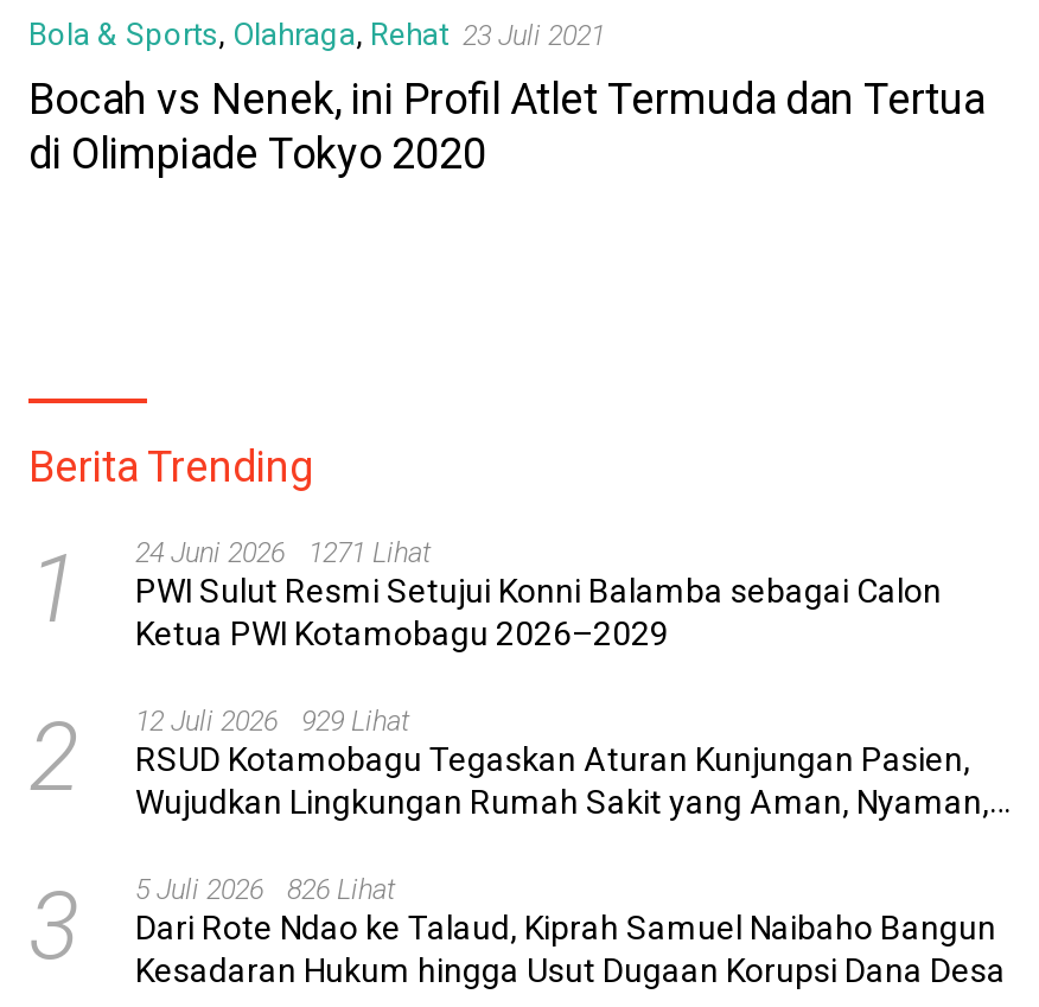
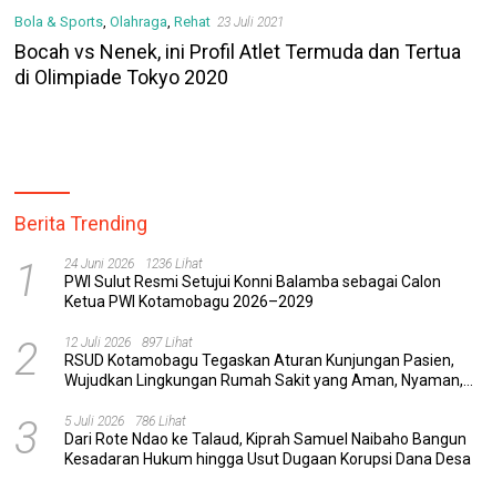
- 1 24 Juni 2026 PWI Sulut Resmi Setujui Konni Balamba sebagai Calon Ketua PWI Kotamobagu 2026–2029 1271 Lihat
+ 1 24 Juni 2026 PWI Sulut Resmi Setujui Konni Balamba sebagai Calon Ketua PWI Kotamobagu 2026–2029 1236 Lihat

- 2 12 Juli 2026 RSUD Kotamobagu Tegaskan Aturan Kunjungan Pasien, Wujudkan Lingkungan Rumah Sakit yang Aman, Nyaman, 929 Lihat
+ 2 12 Juli 2026 RSUD Kotamobagu Tegaskan Aturan Kunjungan Pasien, Wujudkan Lingkungan Rumah Sakit yang Aman, Nyaman, 897 Lihat

- 3 5 Juli 2026 Dari Rote Ndao ke Talaud, Kiprah Samuel Naibaho Bangun Kesadaran Hukum hingga Usut Dugaan Korupsi Dana Desa 826 Lihat
+ 3 5 Juli 2026 Dari Rote Ndao ke Talaud, Kiprah Samuel Naibaho Bangun Kesadaran Hukum hingga Usut Dugaan Korupsi Dana Desa 786 Lihat
